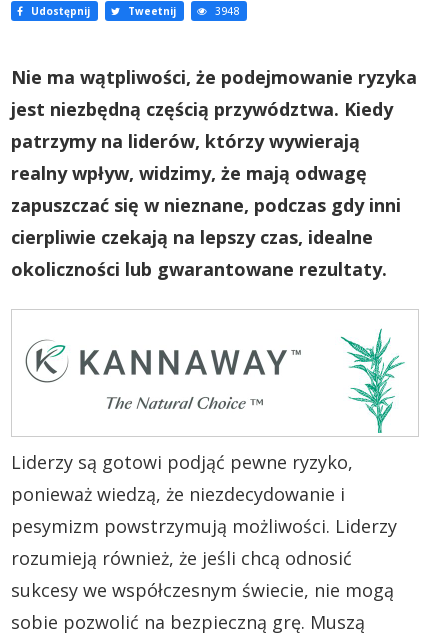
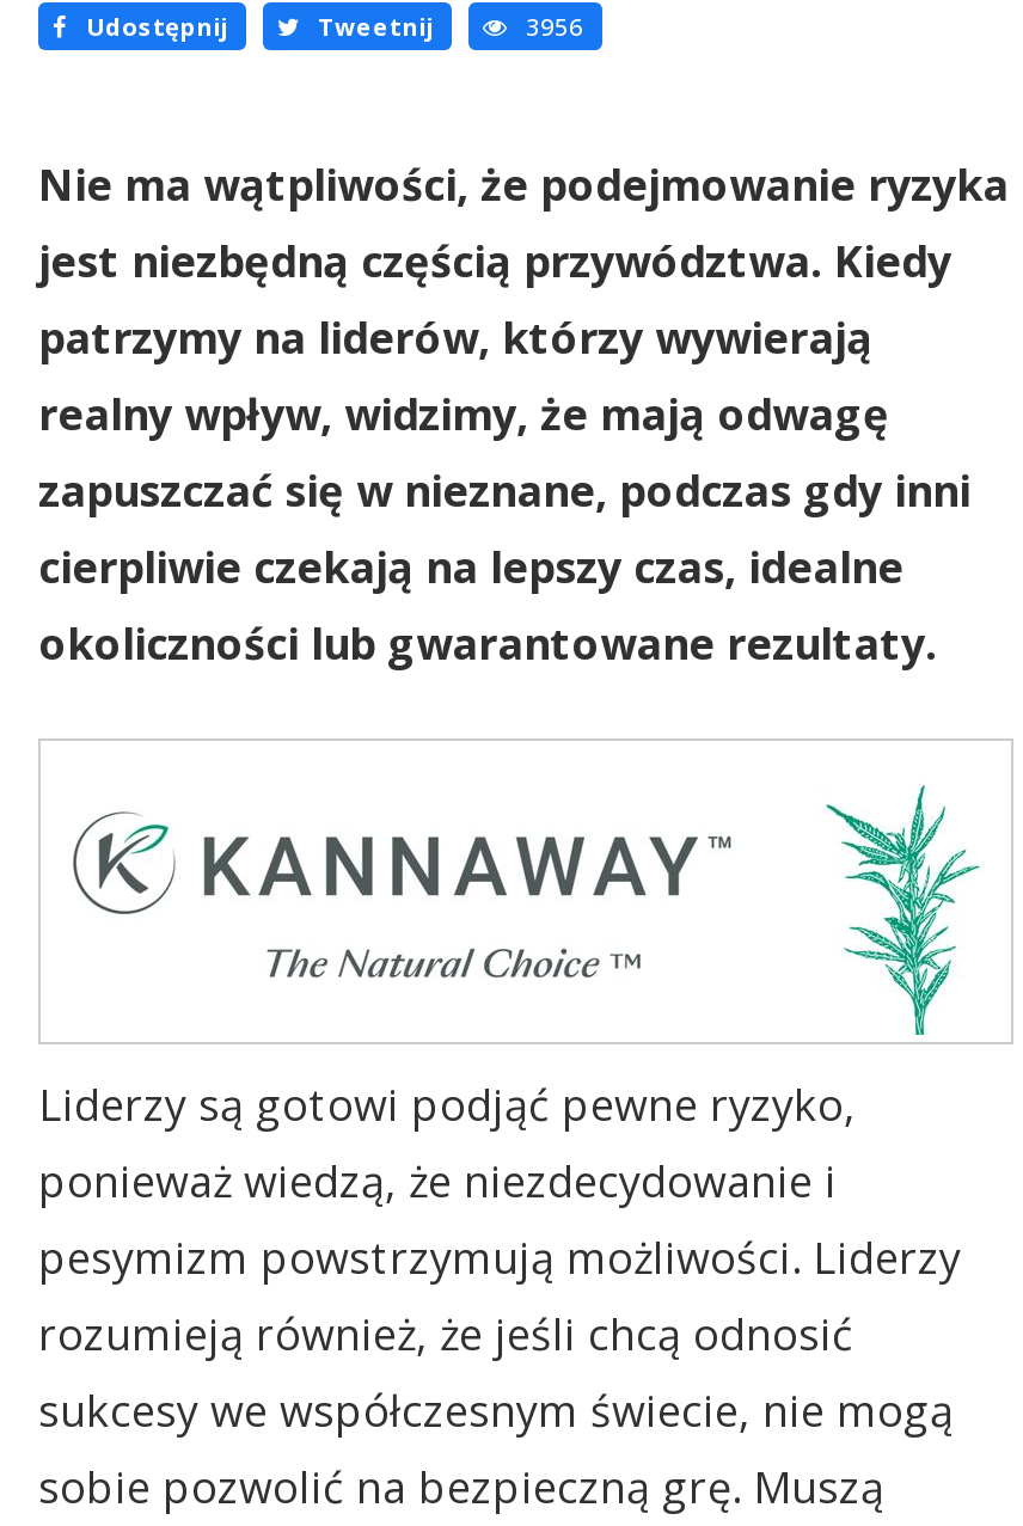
- 3948
+ 3956
